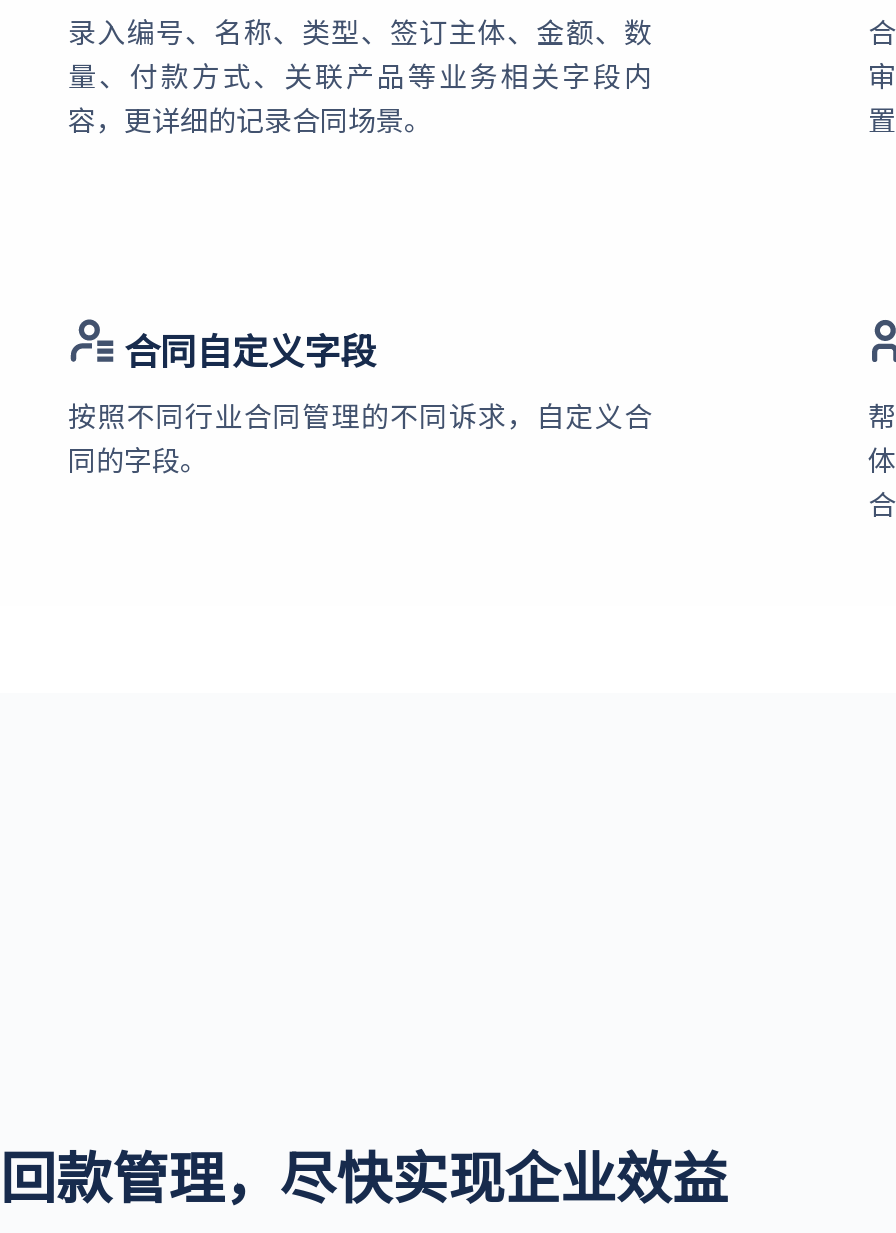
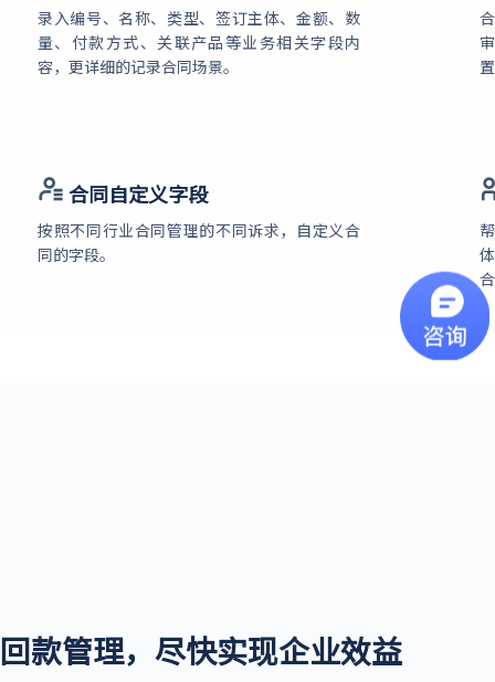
+ [image]
